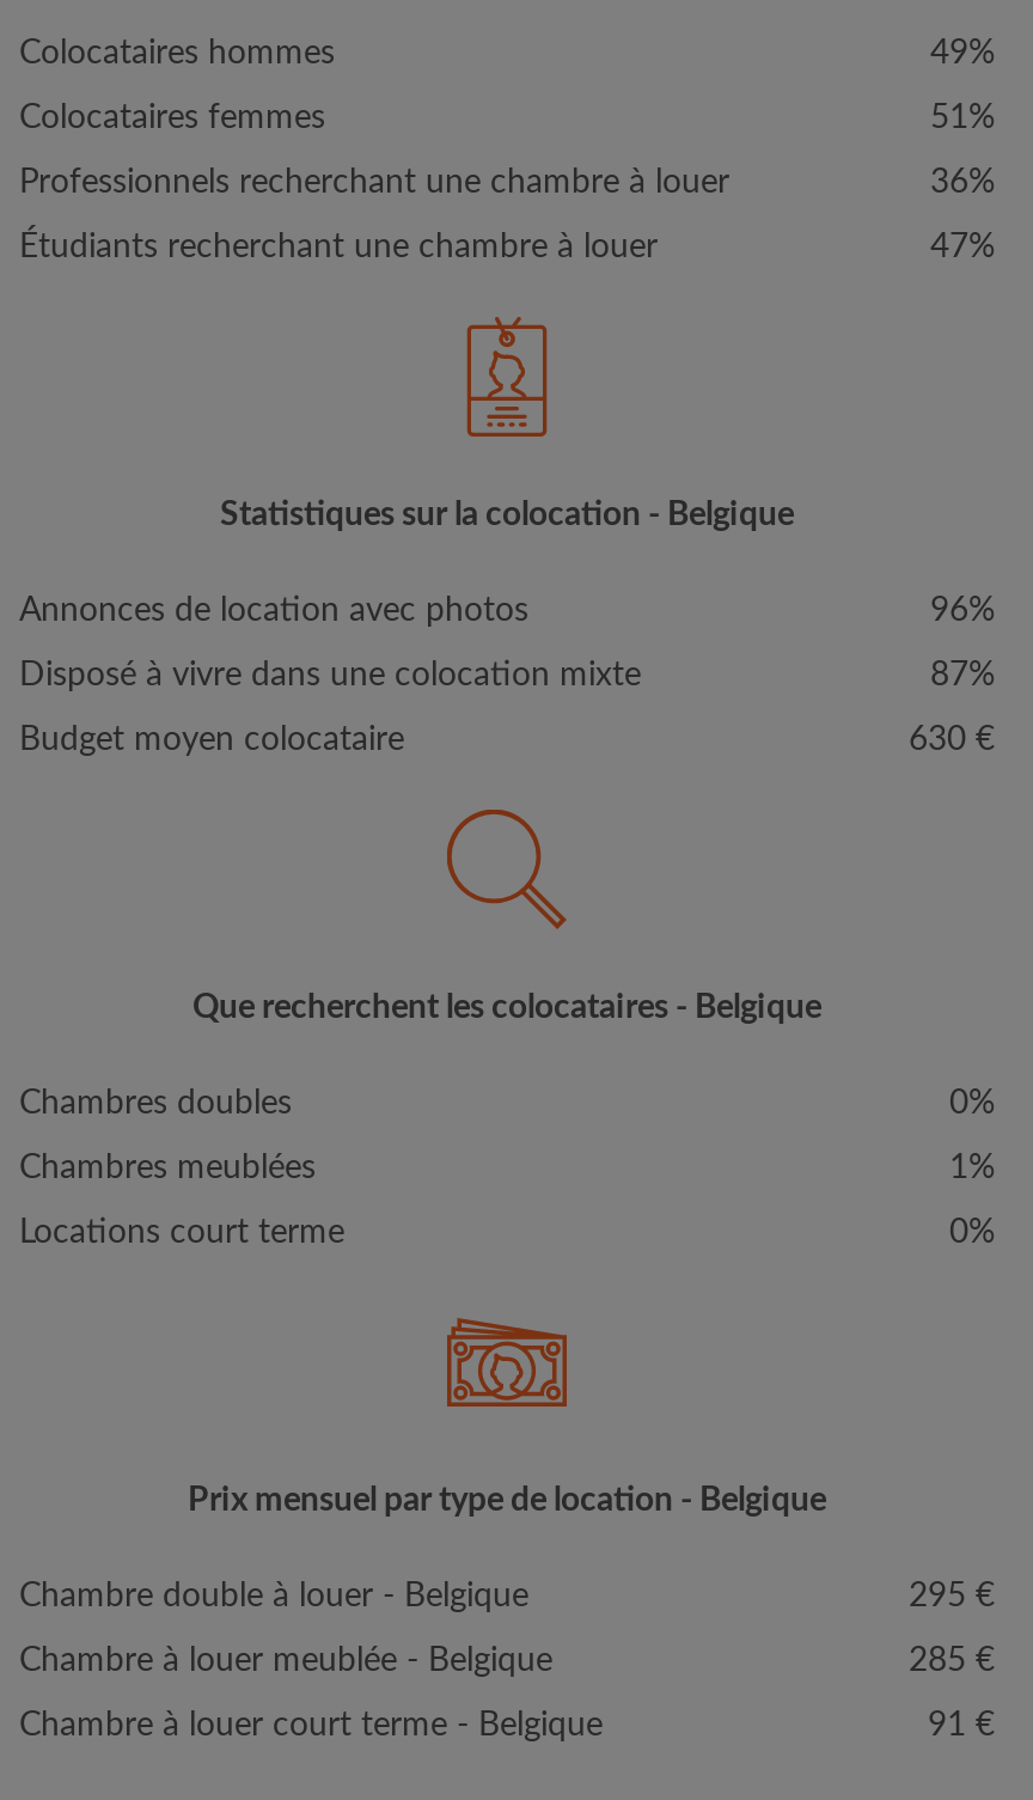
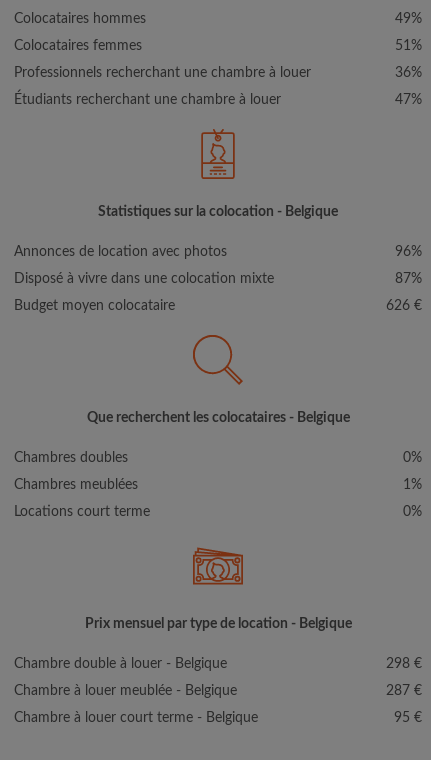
- 630 €
+ 626 €

- 295 €
+ 298 €

- 285 €
+ 287 €

- 91 €
+ 95 €
